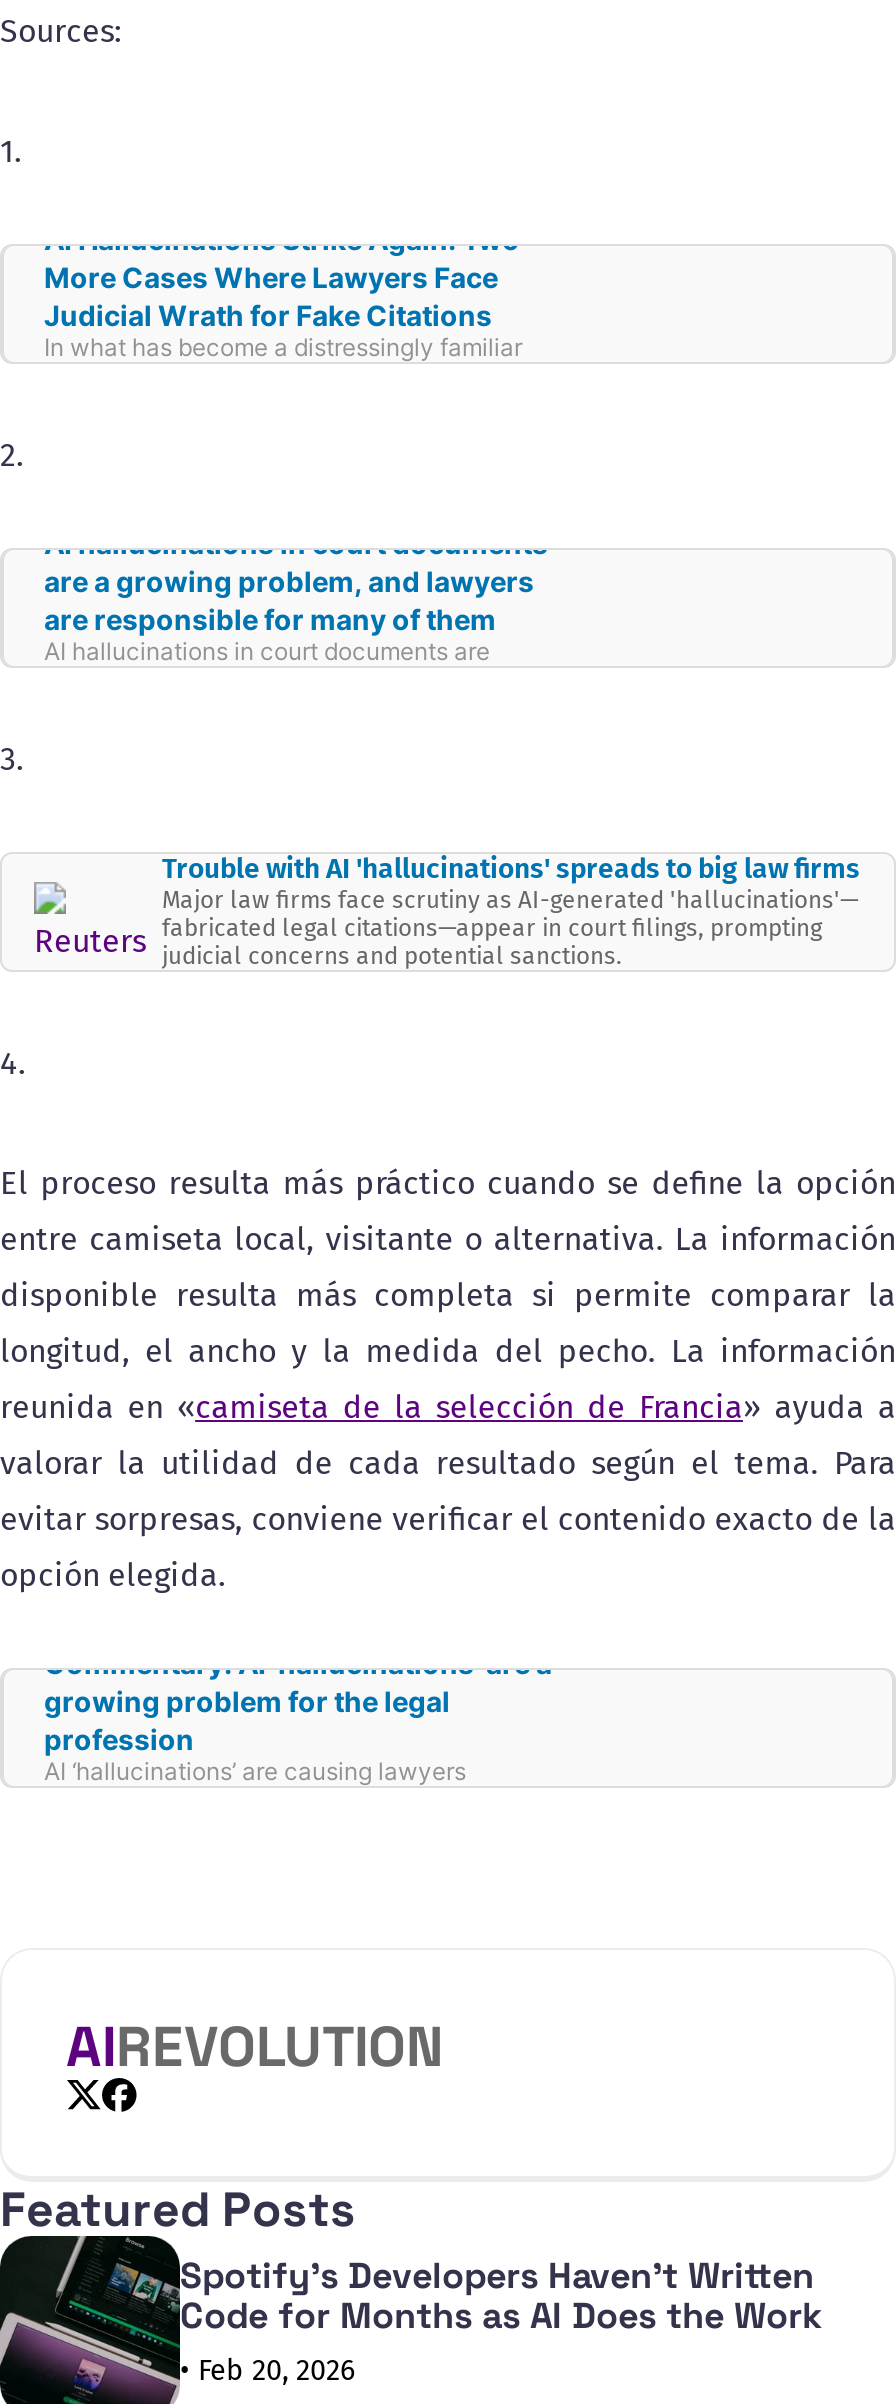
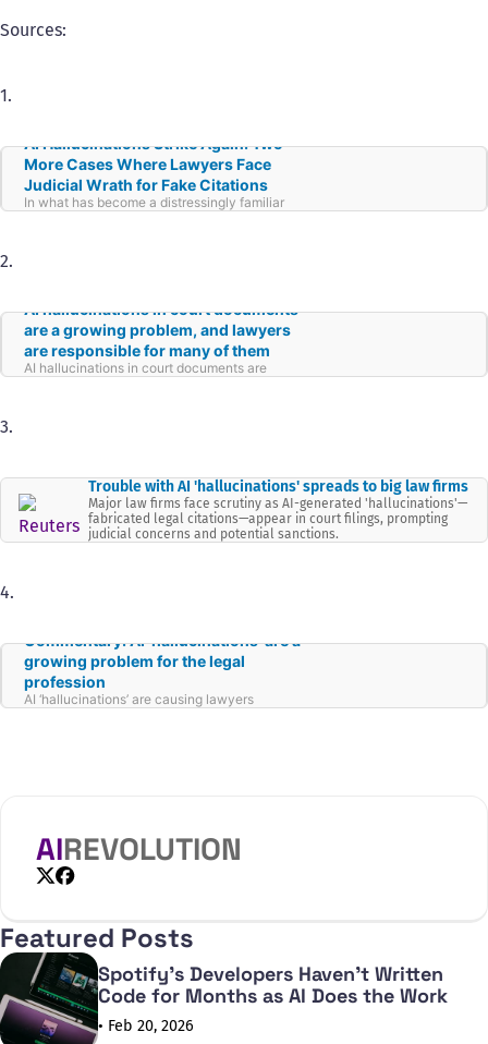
- El proceso resulta más práctico cuando se define la opción
- entre camiseta local, visitante o alternativa. La información
- disponible resulta más completa si permite comparar la
- longitud, el ancho y la medida del pecho. La información
- reunida en «camiseta de la selección de Francia» ayuda a
- valorar la utilidad de cada resultado según el tema. Para
- evitar sorpresas, conviene verificar el contenido exacto de la
- opción elegida.
